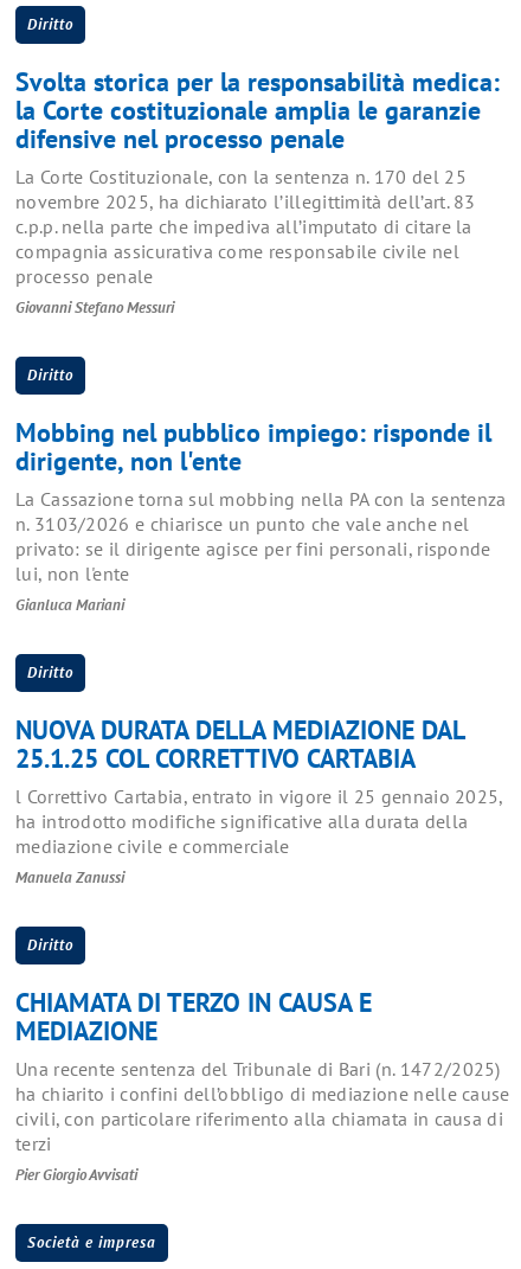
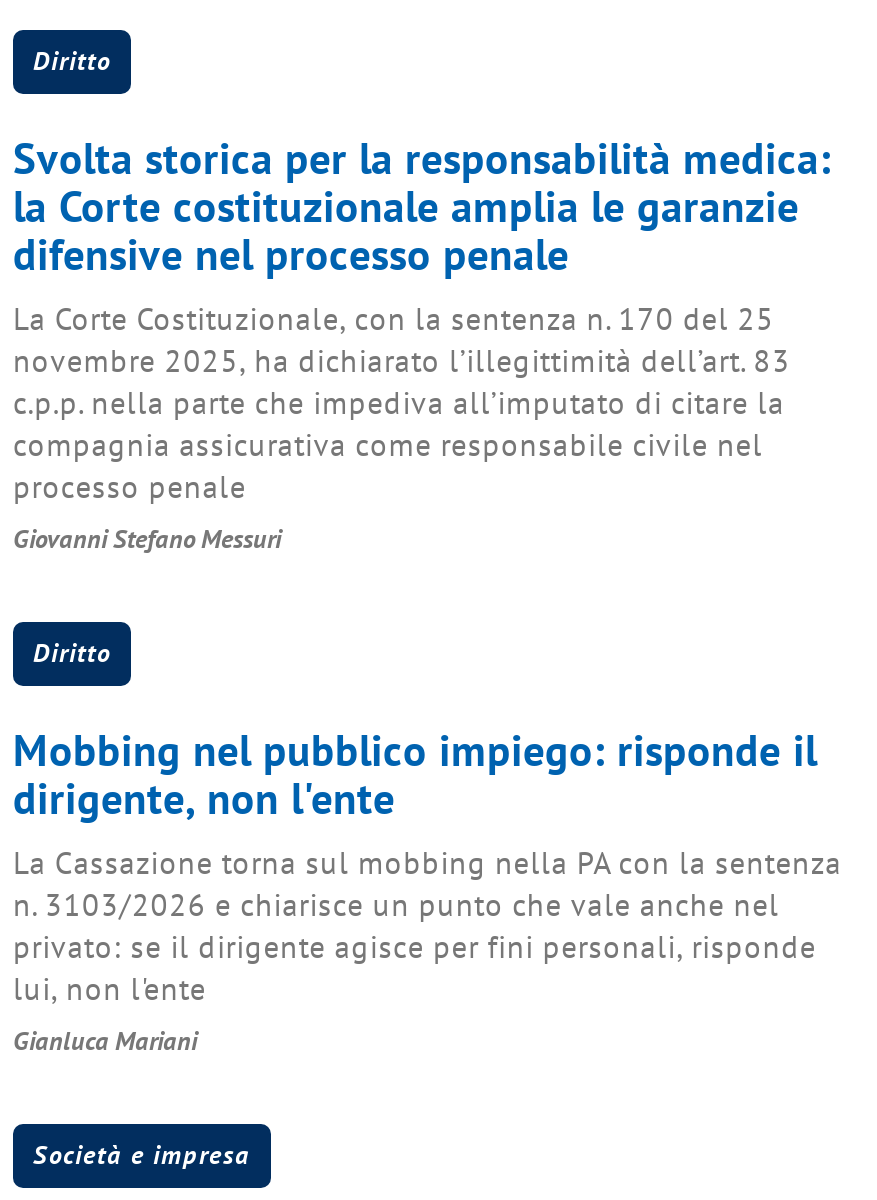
- Diritto
- NUOVA DURATA DELLA MEDIAZIONE DAL
- 25.1.25 COL CORRETTIVO CARTABIA
- l Correttivo Cartabia, entrato in vigore il 25 gennaio 2025,
- ha introdotto modifiche significative alla durata della
- mediazione civile e commerciale
- Manuela Zanussi
- Diritto
- CHIAMATA DI TERZO IN CAUSA E
- MEDIAZIONE
- Una recente sentenza del Tribunale di Bari (n. 1472/2025)
- ha chiarito i confini dell’obbligo di mediazione nelle cause
- civili, con particolare riferimento alla chiamata in causa di
- terzi
- Pier Giorgio Avvisati
